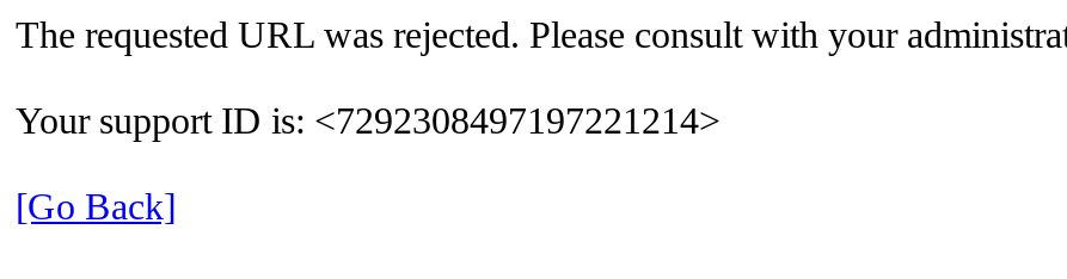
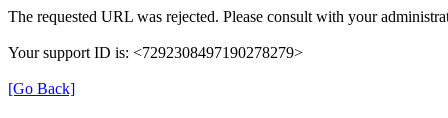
- Your support ID is: <7292308497197221214>
+ Your support ID is: <7292308497190278279>
